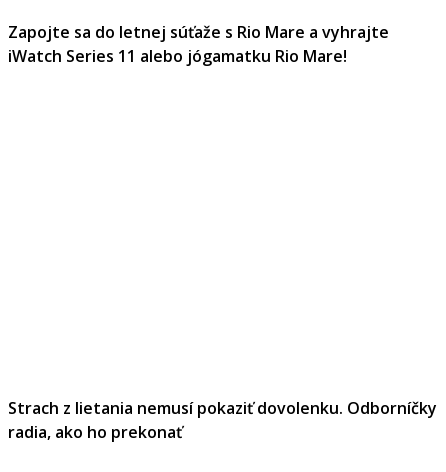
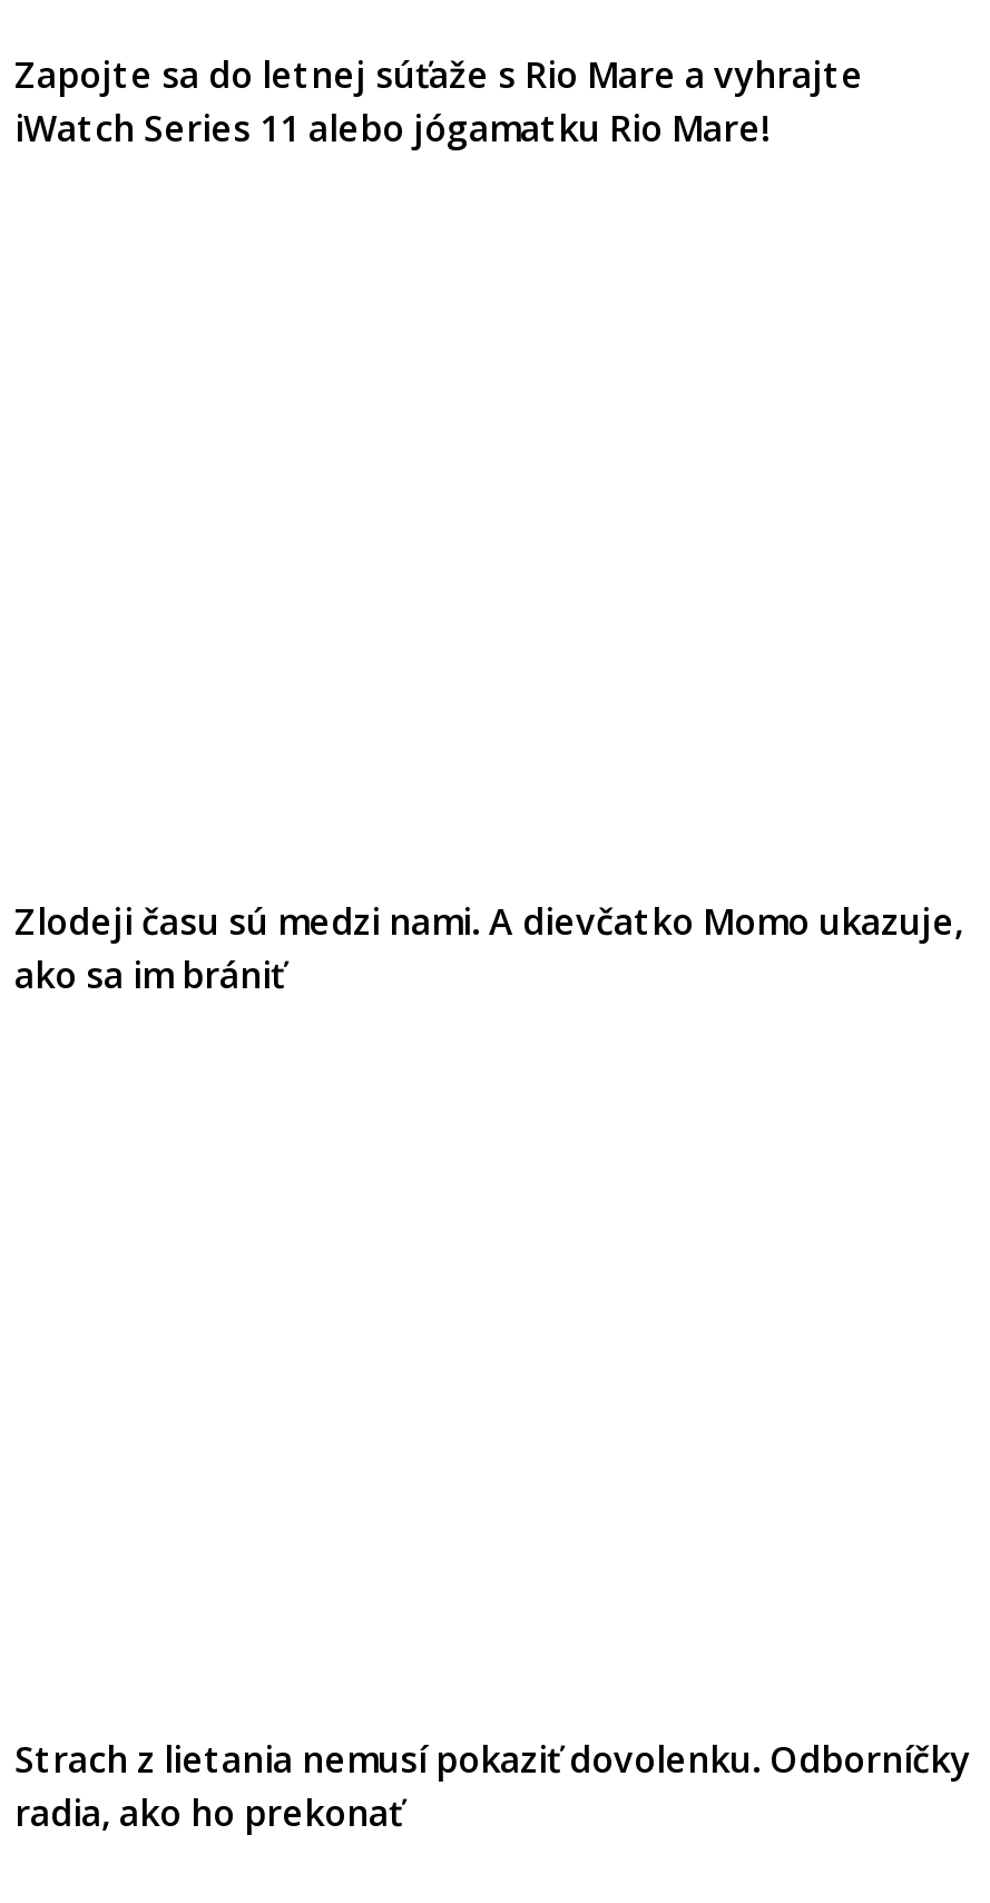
+ Zlodeji času sú medzi nami. A dievčatko Momo ukazuje,
+ ako sa im brániť
